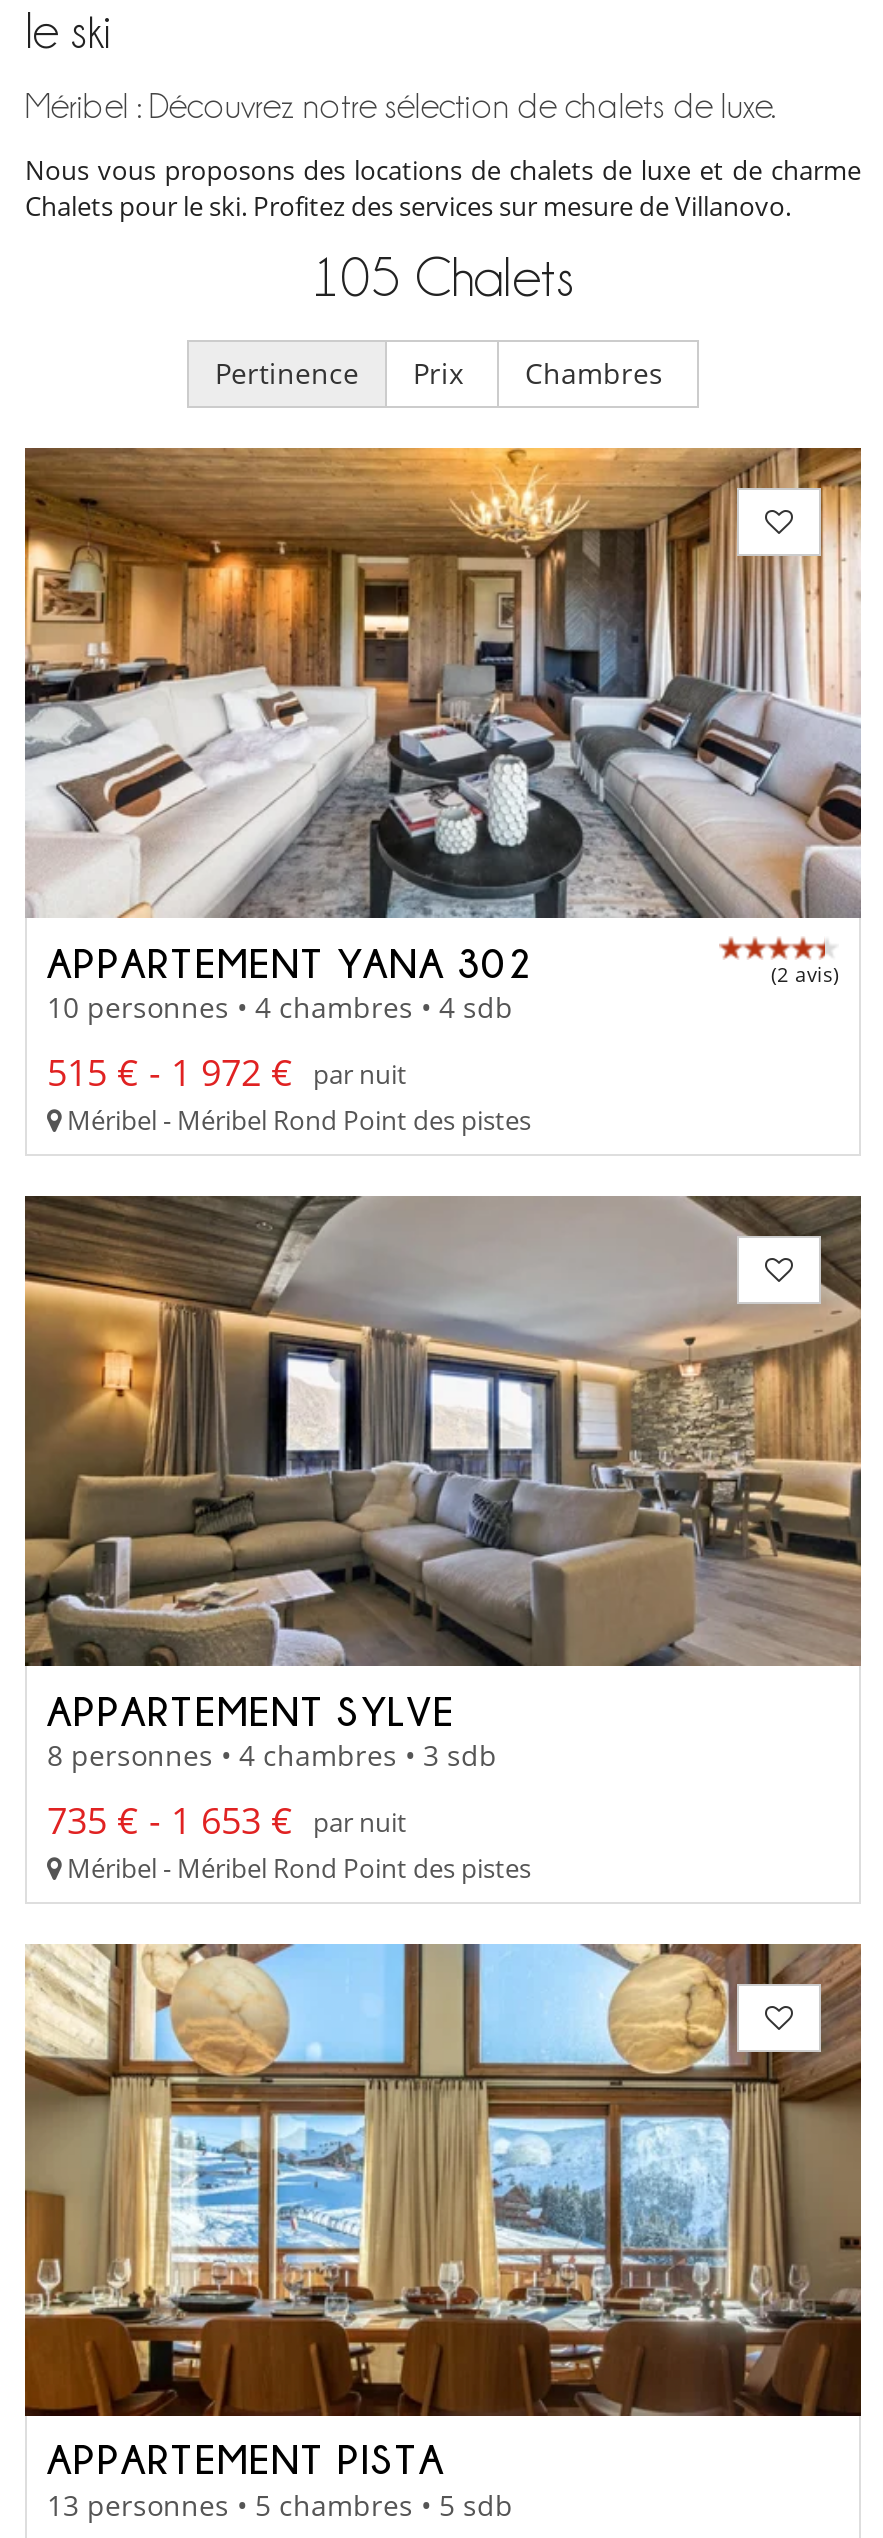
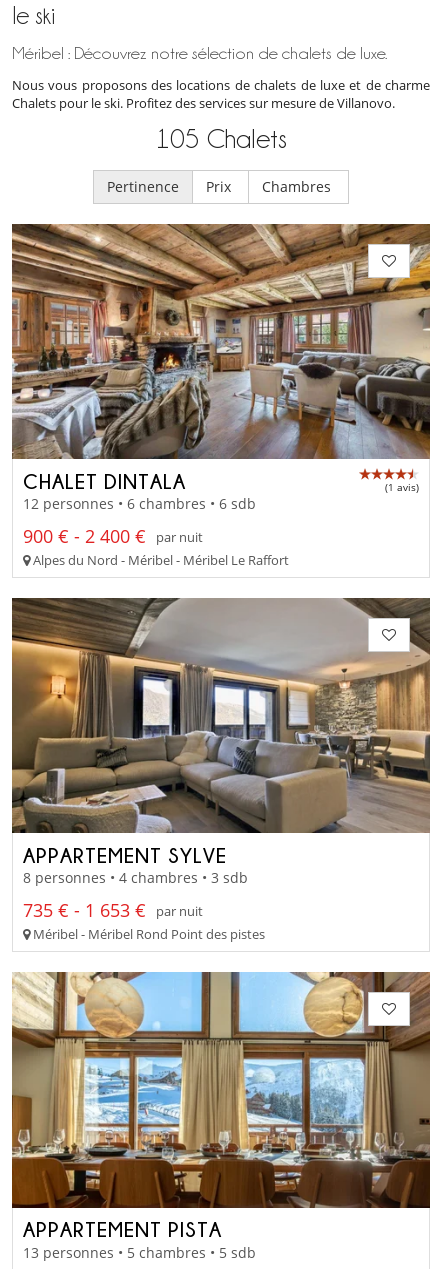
- [image]
- APPARTEMENT YANA 302
- (2 avis)
- 10 personnes • 4 chambres • 4 sdb
+ [image]
+ CHALET DINTALA
+ (1 avis)
+ 12 personnes • 6 chambres • 6 sdb

- 515 € - 1 972 € par nuit
- Méribel - Méribel Rond Point des pistes
+ 900 € - 2 400 € par nuit
+ Alpes du Nord - Méribel - Méribel Le Raffort
